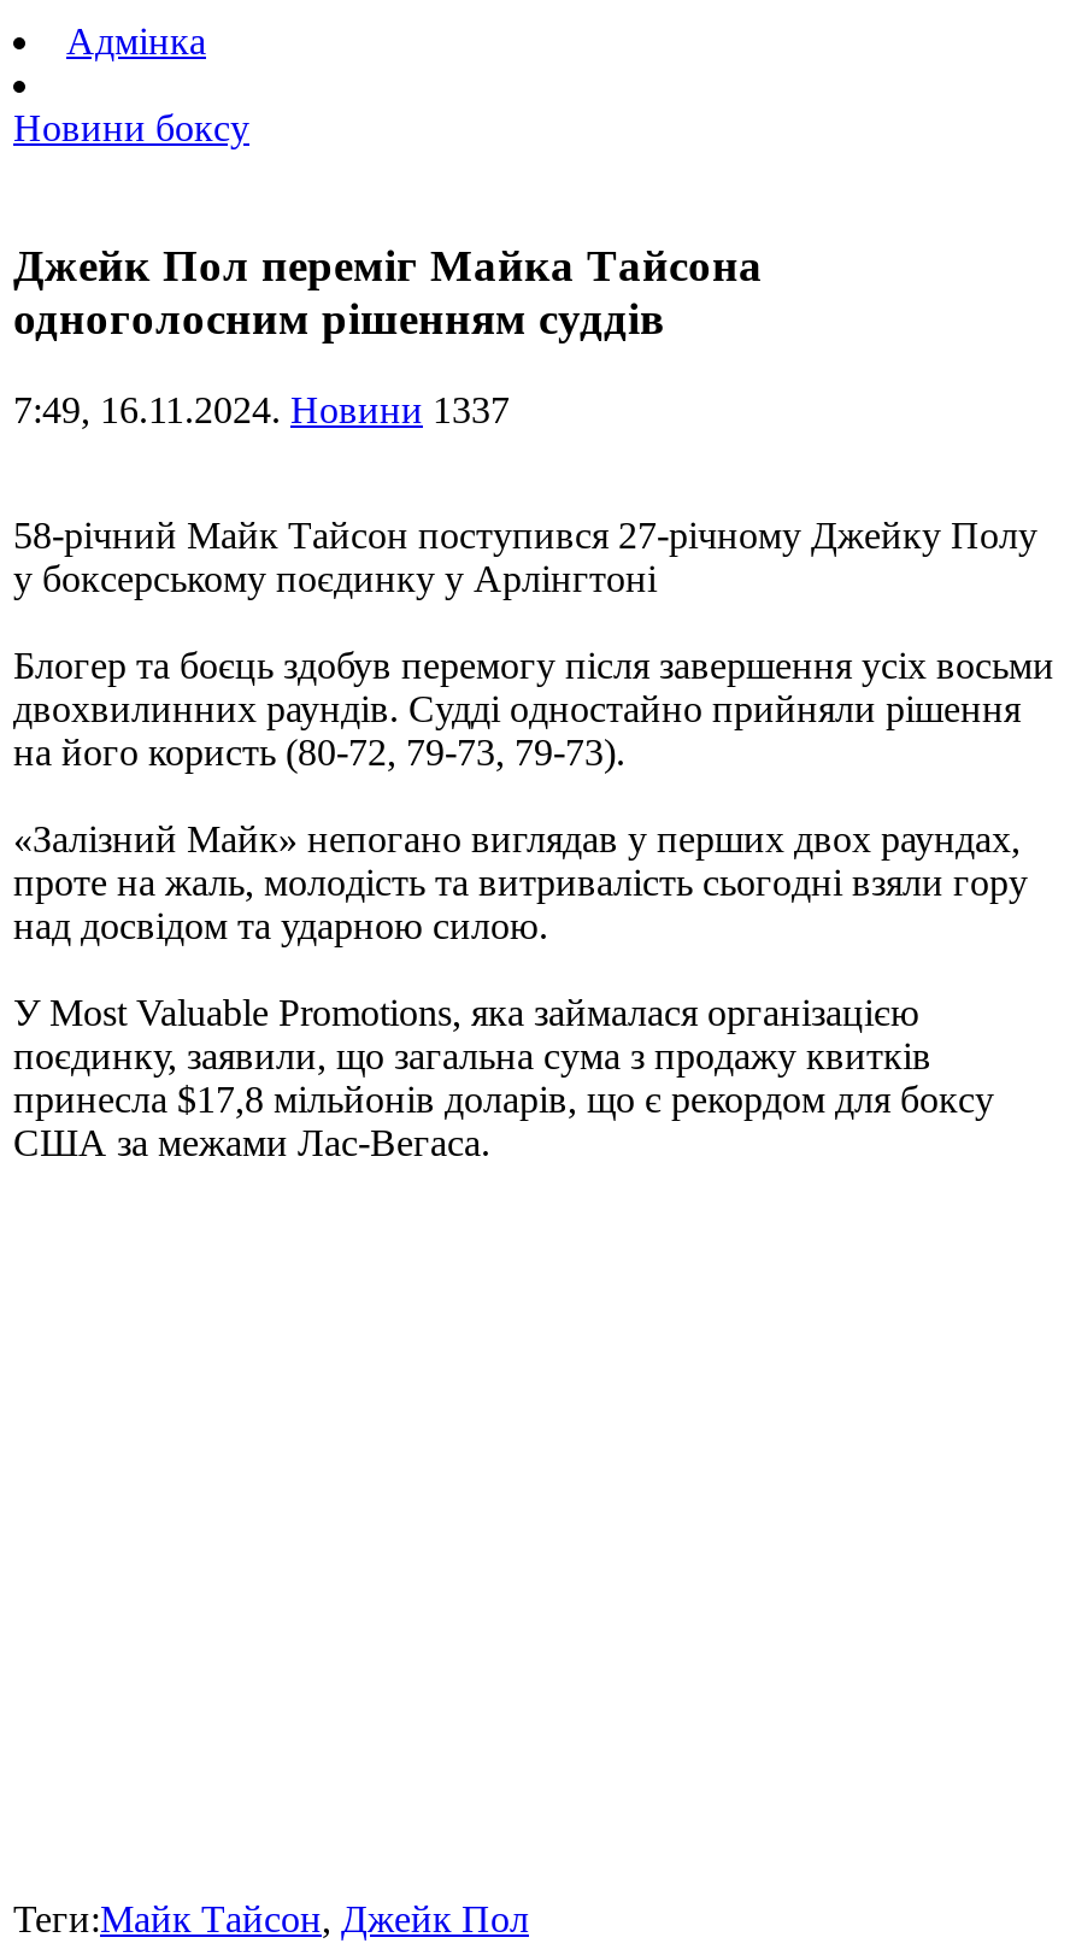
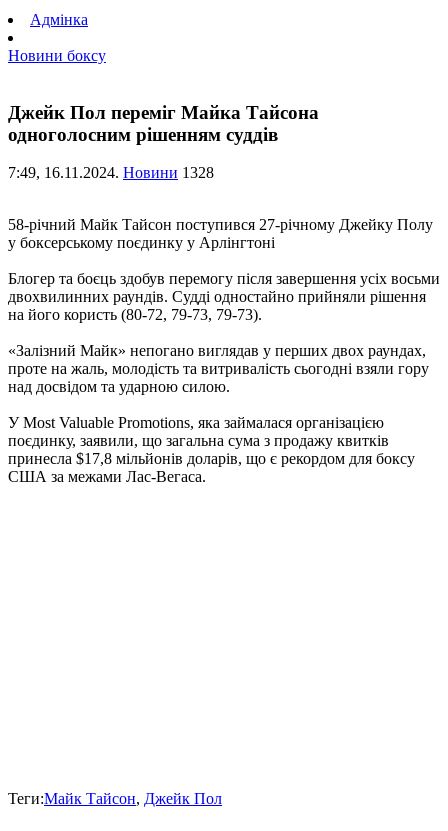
- 7:49, 16.11.2024. Новини 1337
+ 7:49, 16.11.2024. Новини 1328
